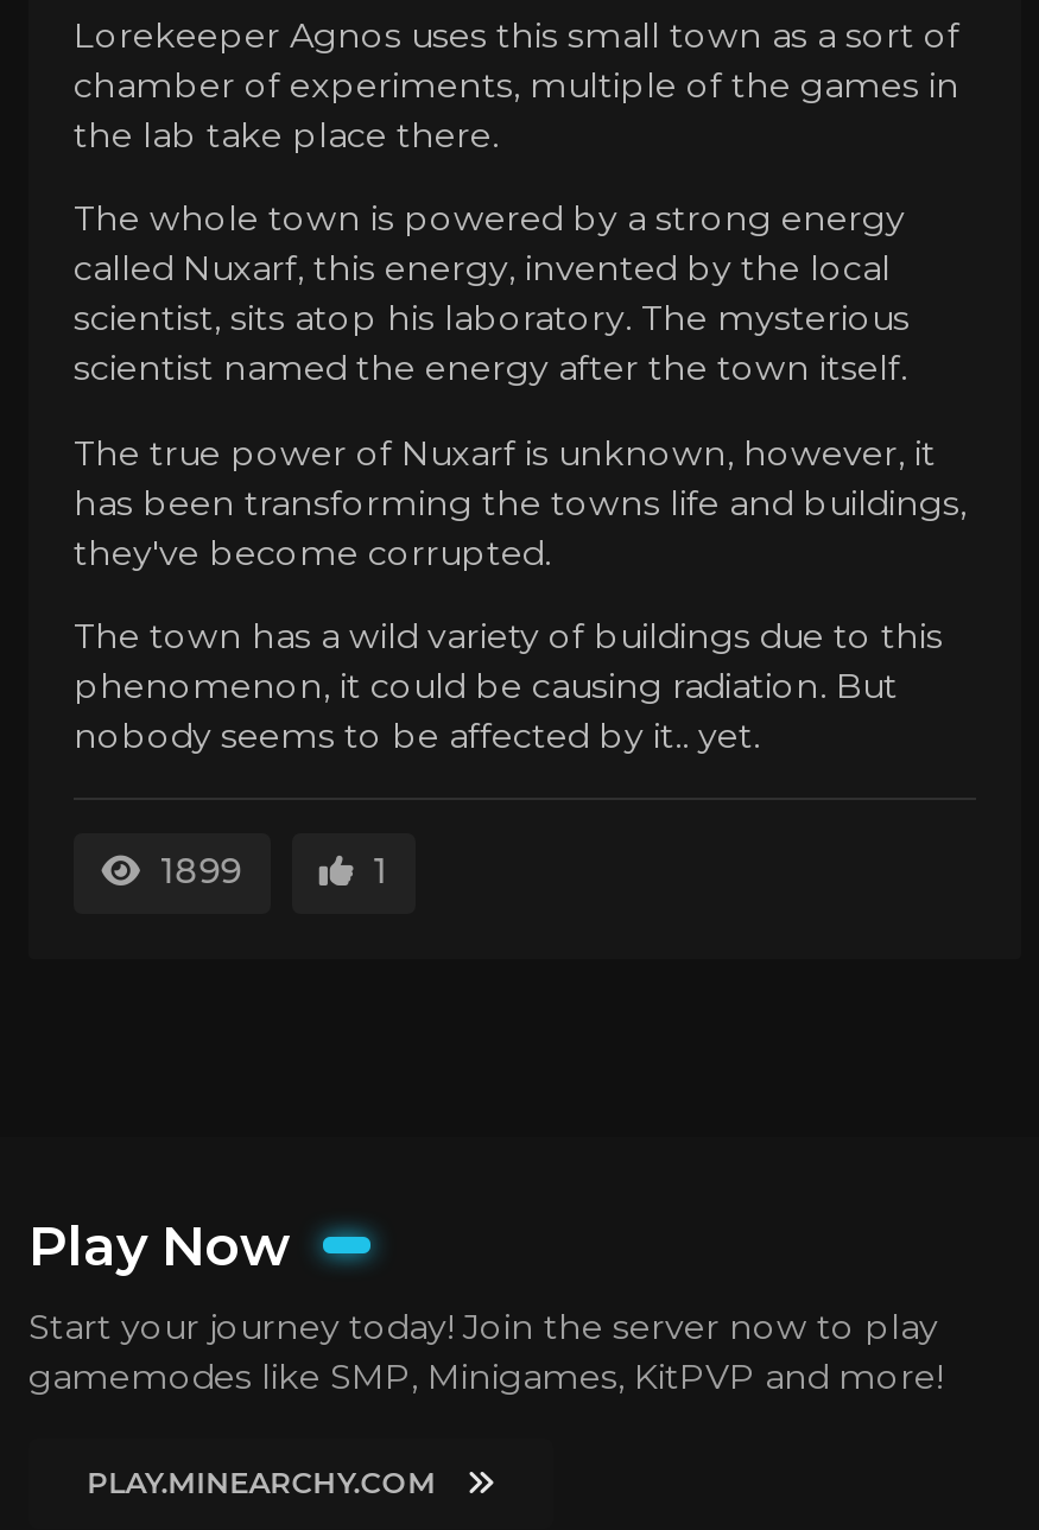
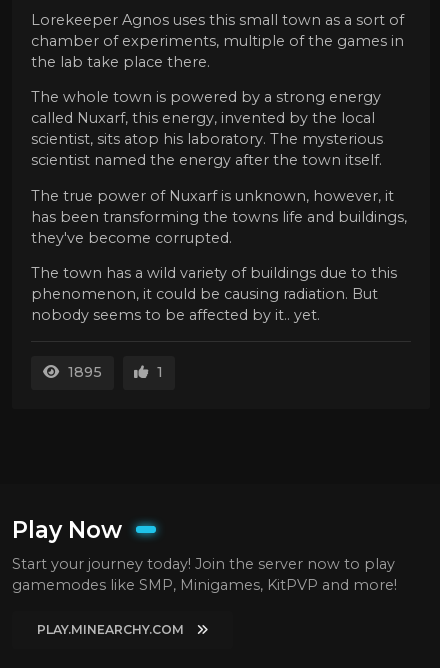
- 1899
+ 1895
